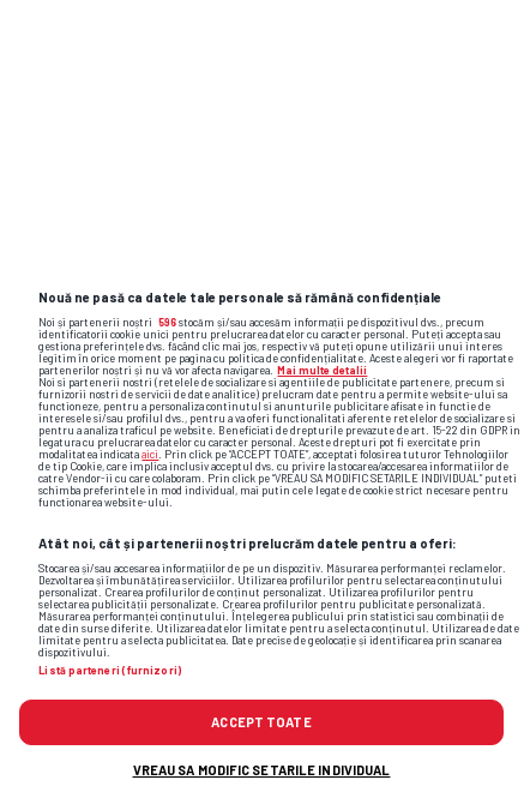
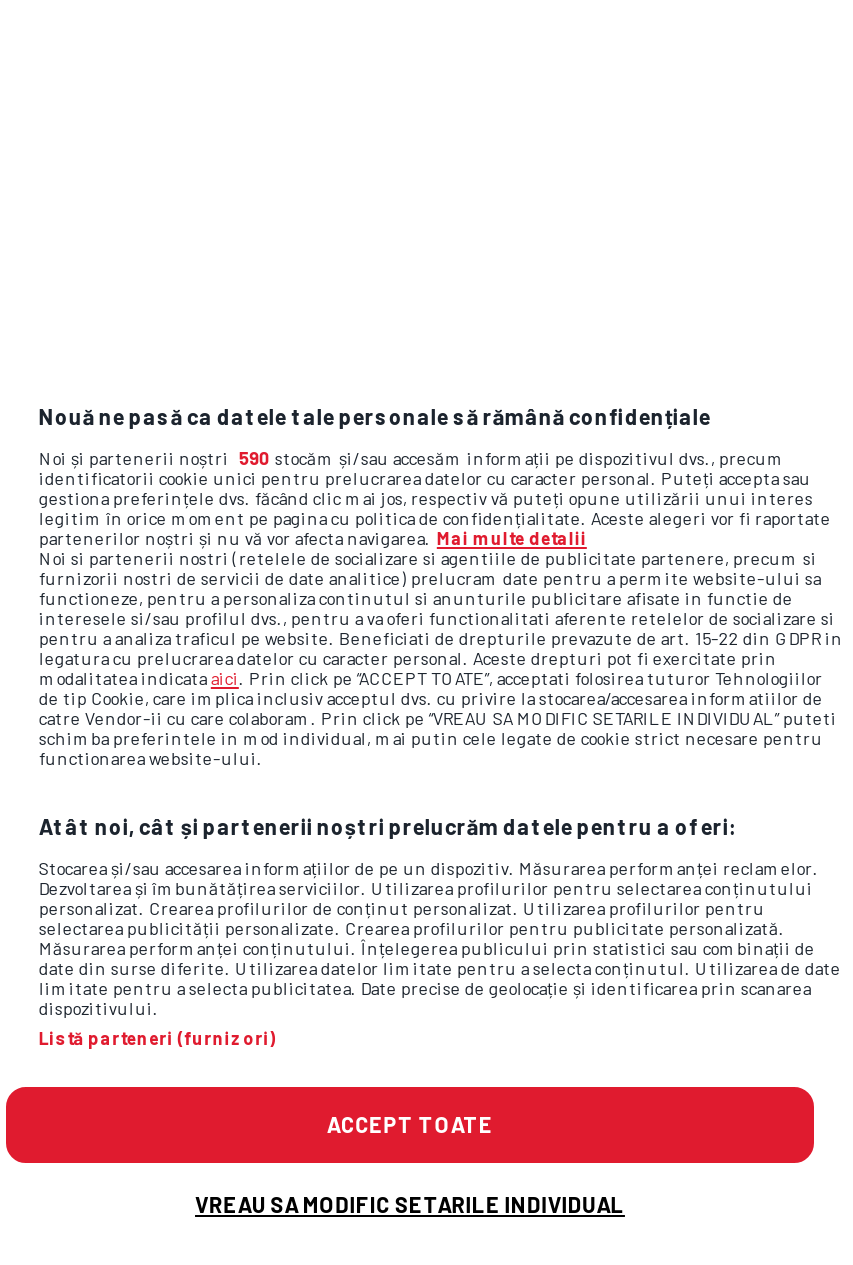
- Noi și partenerii noștri 596 stocăm și/sau accesăm informații pe dispozitivul dvs., precum
+ Noi și partenerii noștri 590 stocăm și/sau accesăm informații pe dispozitivul dvs., precum
